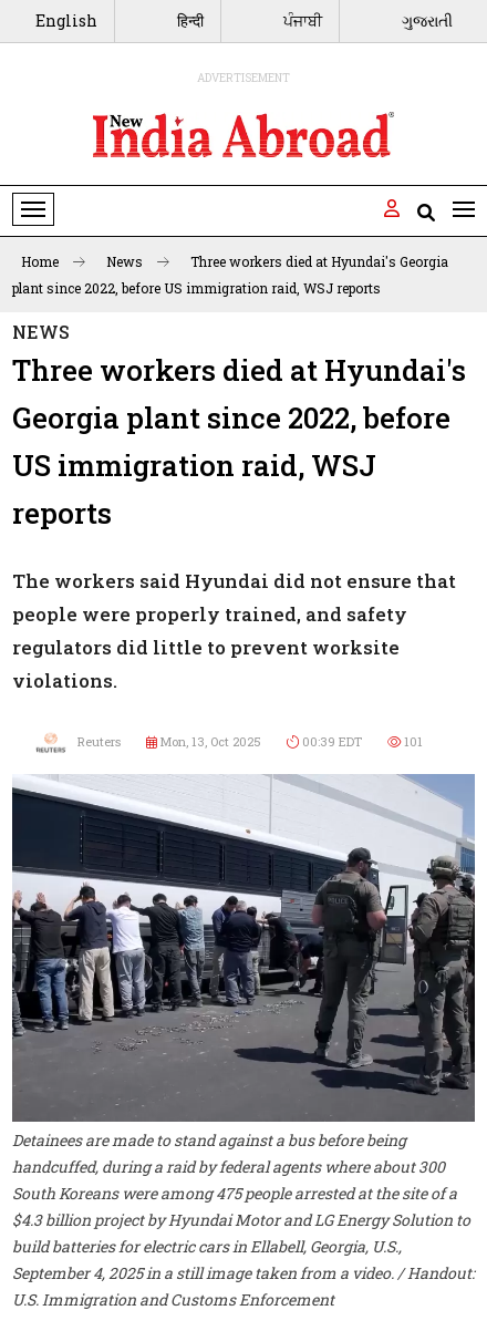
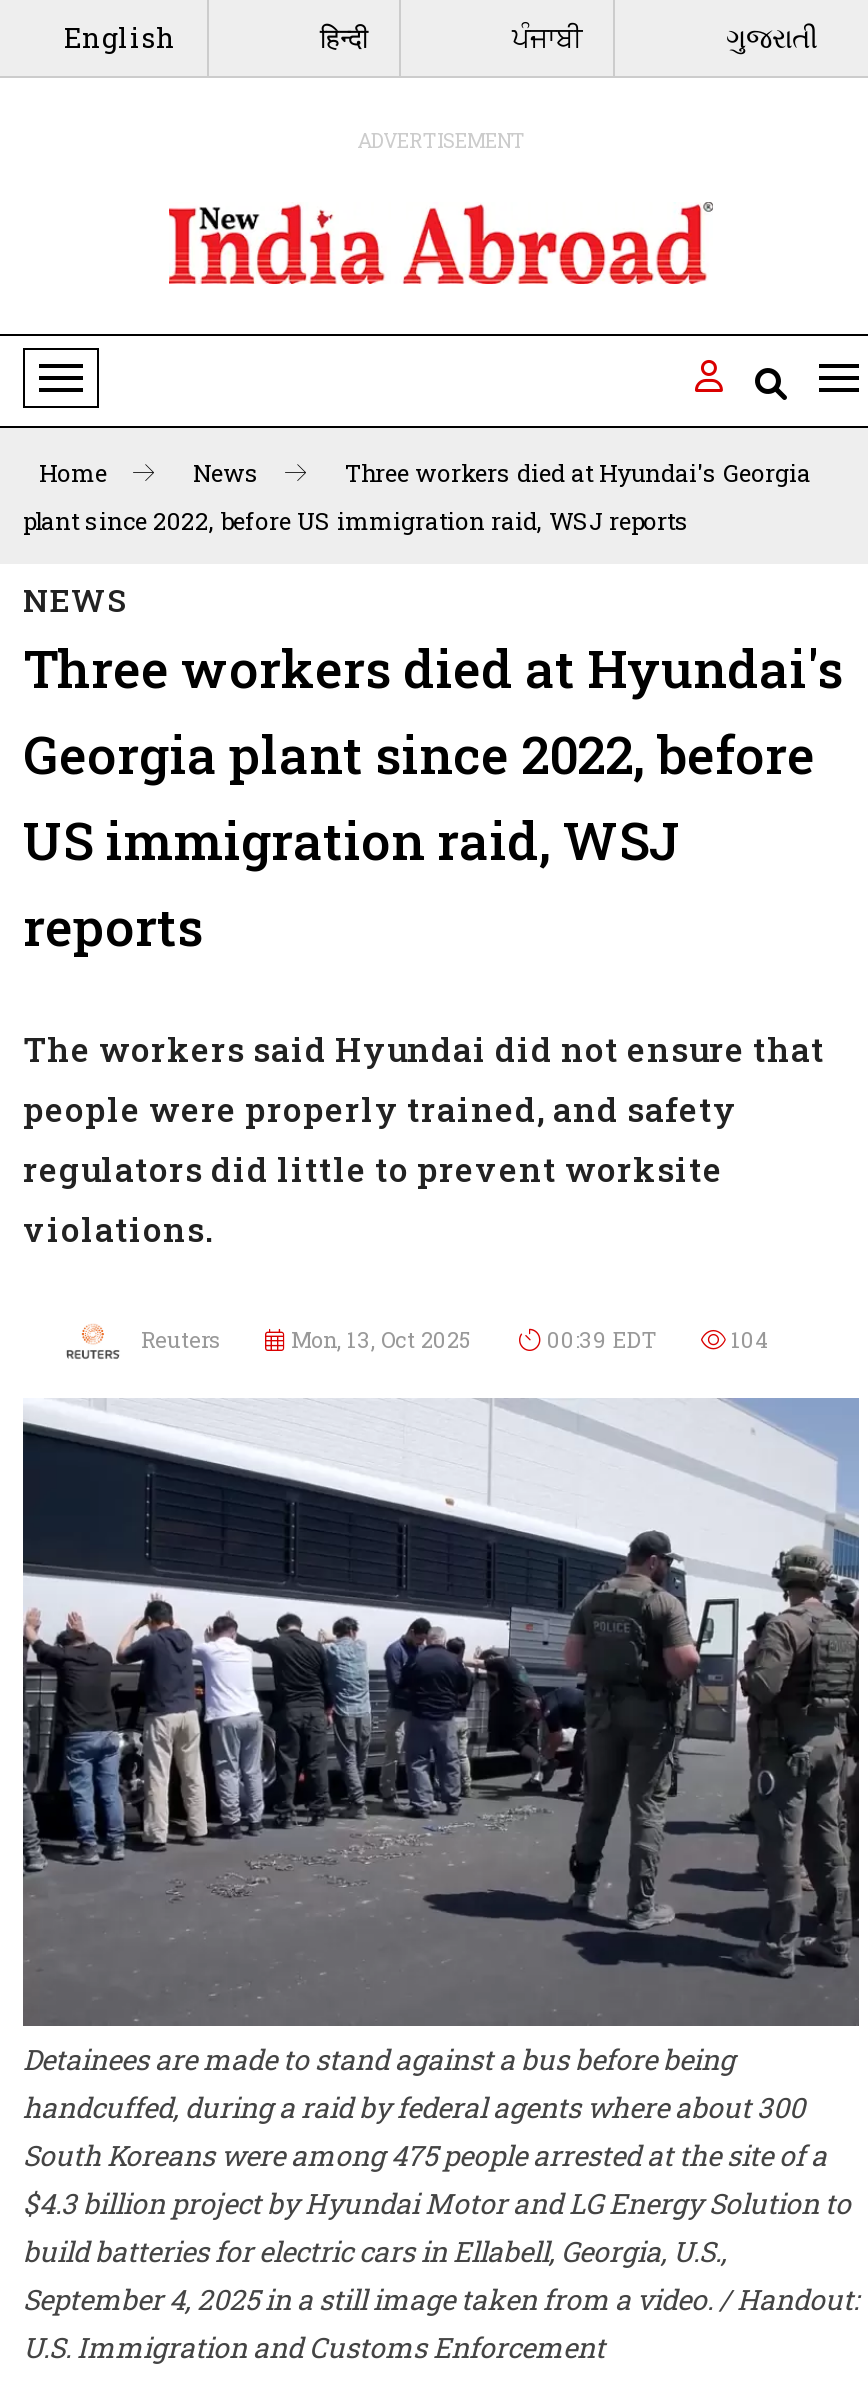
- 101
+ 104
